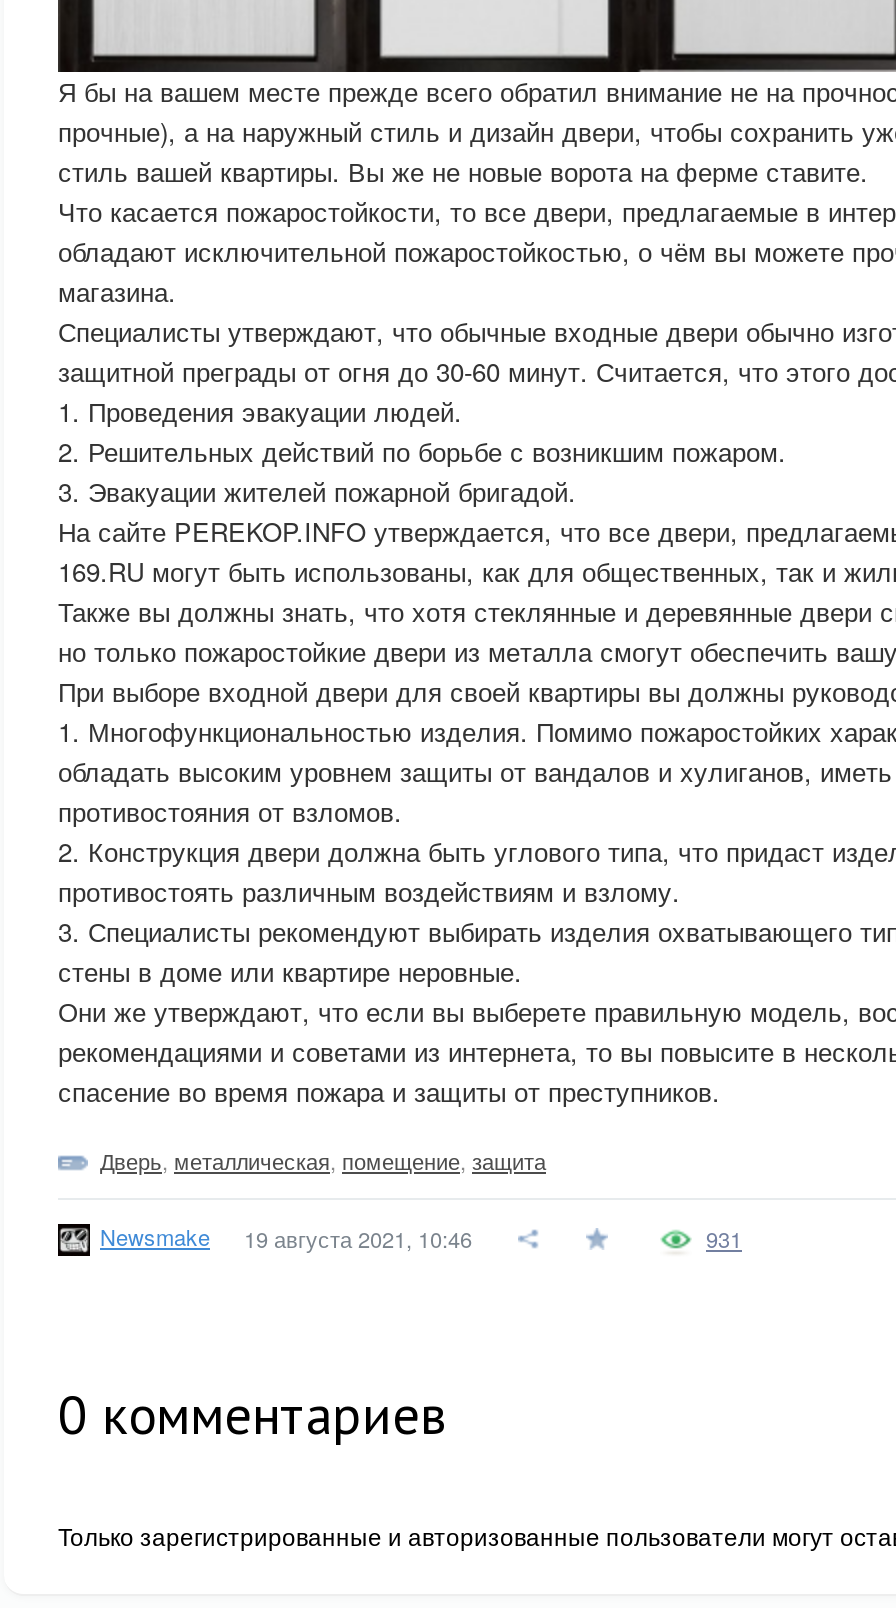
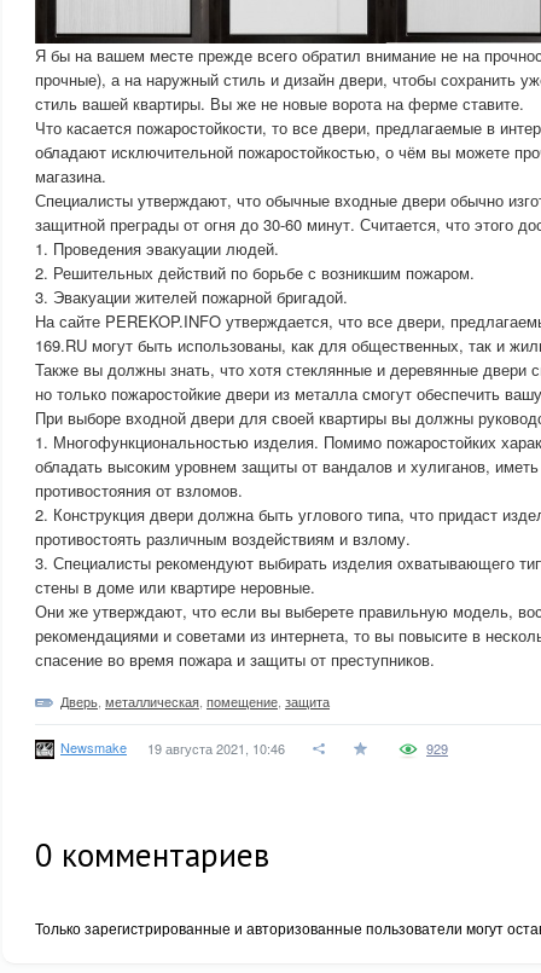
- 931
+ 929
